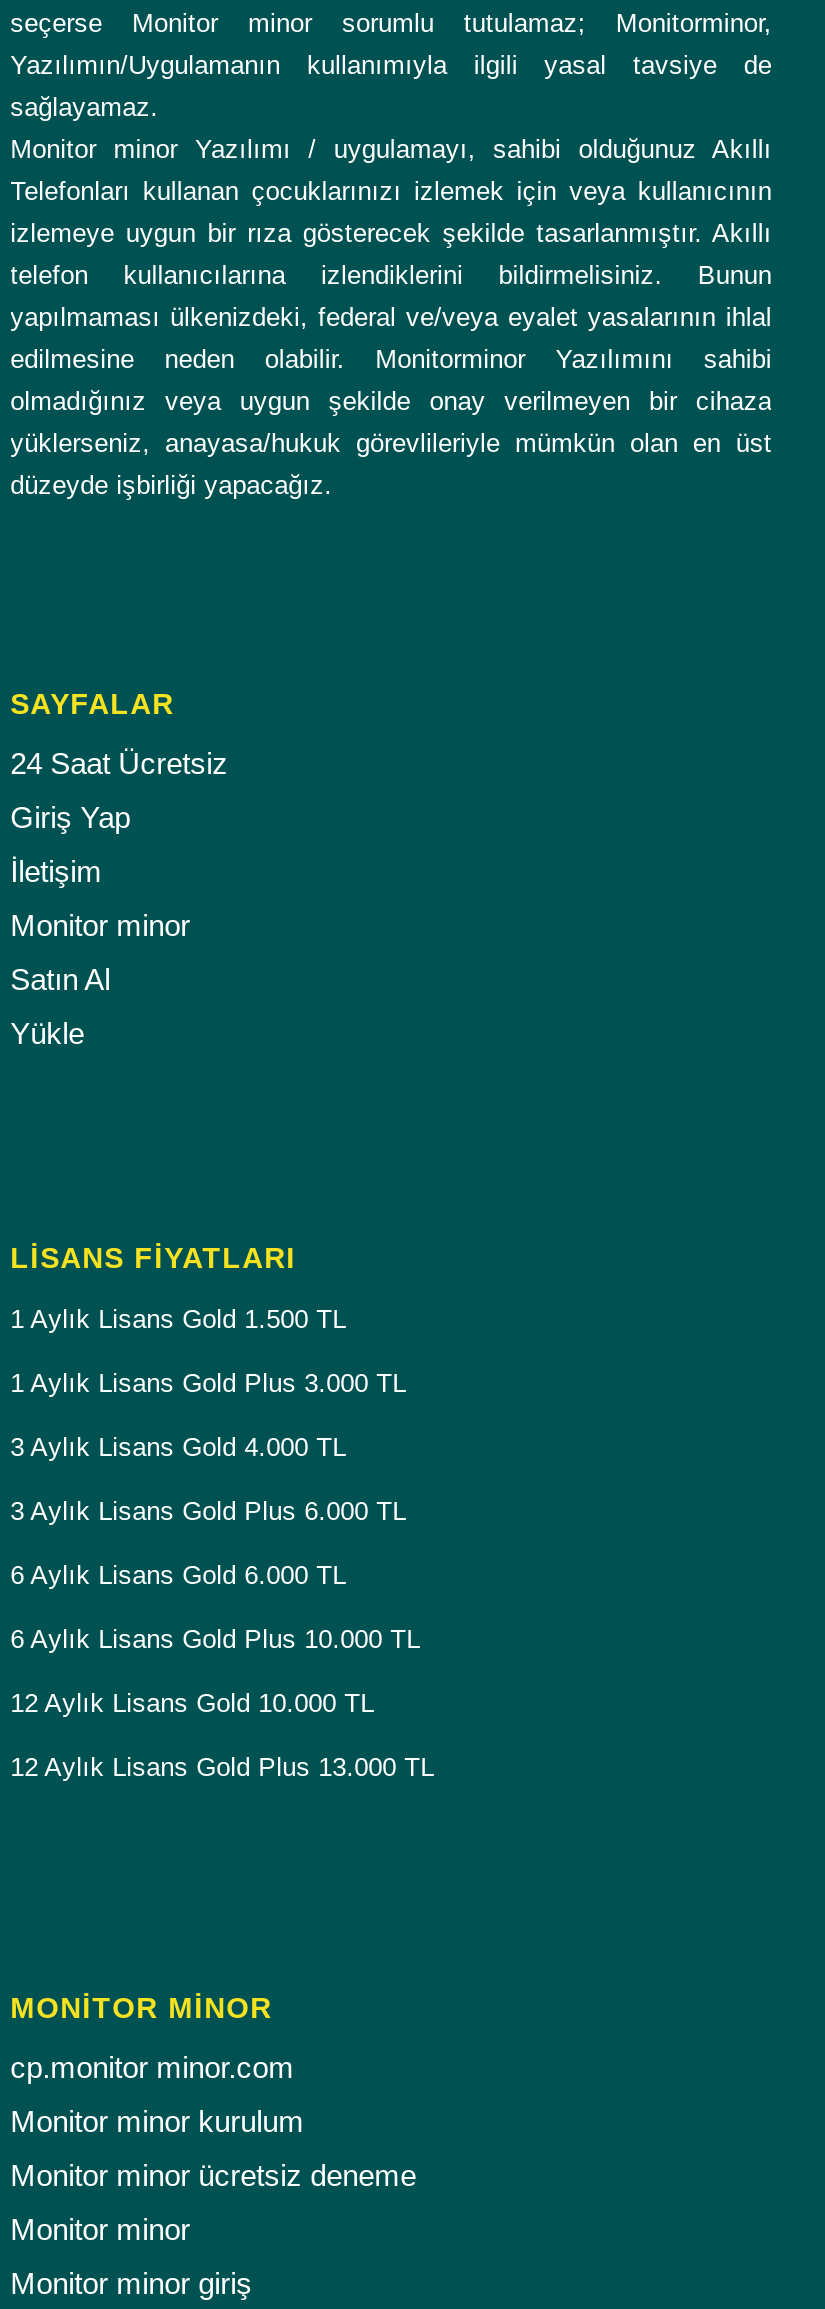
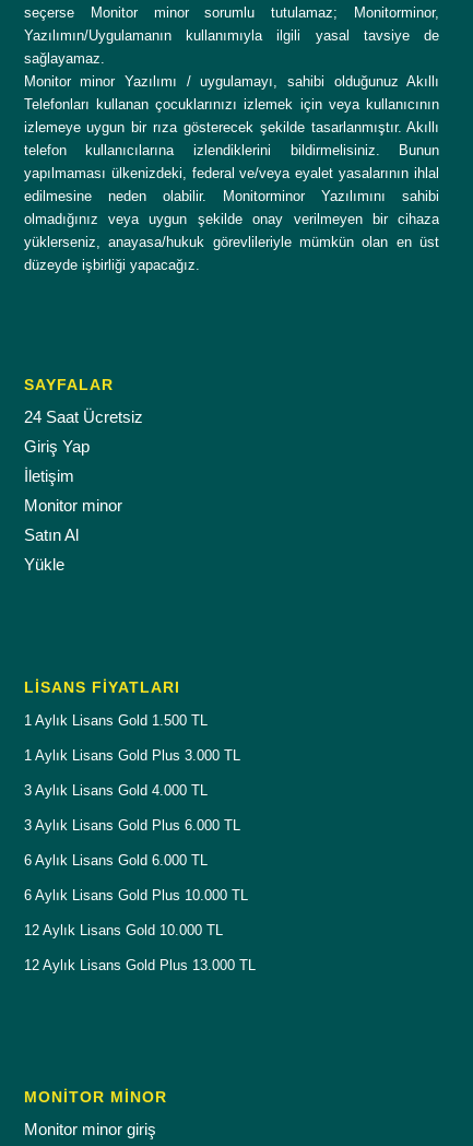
- cp.monitor minor.com
- Monitor minor kurulum
- Monitor minor ücretsiz deneme
- Monitor minor
